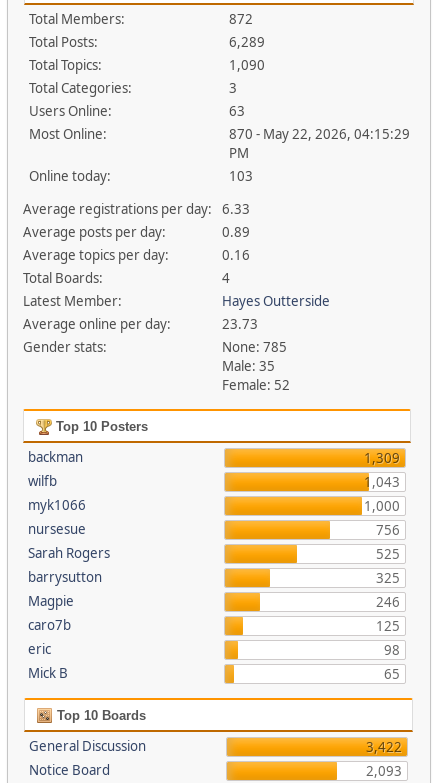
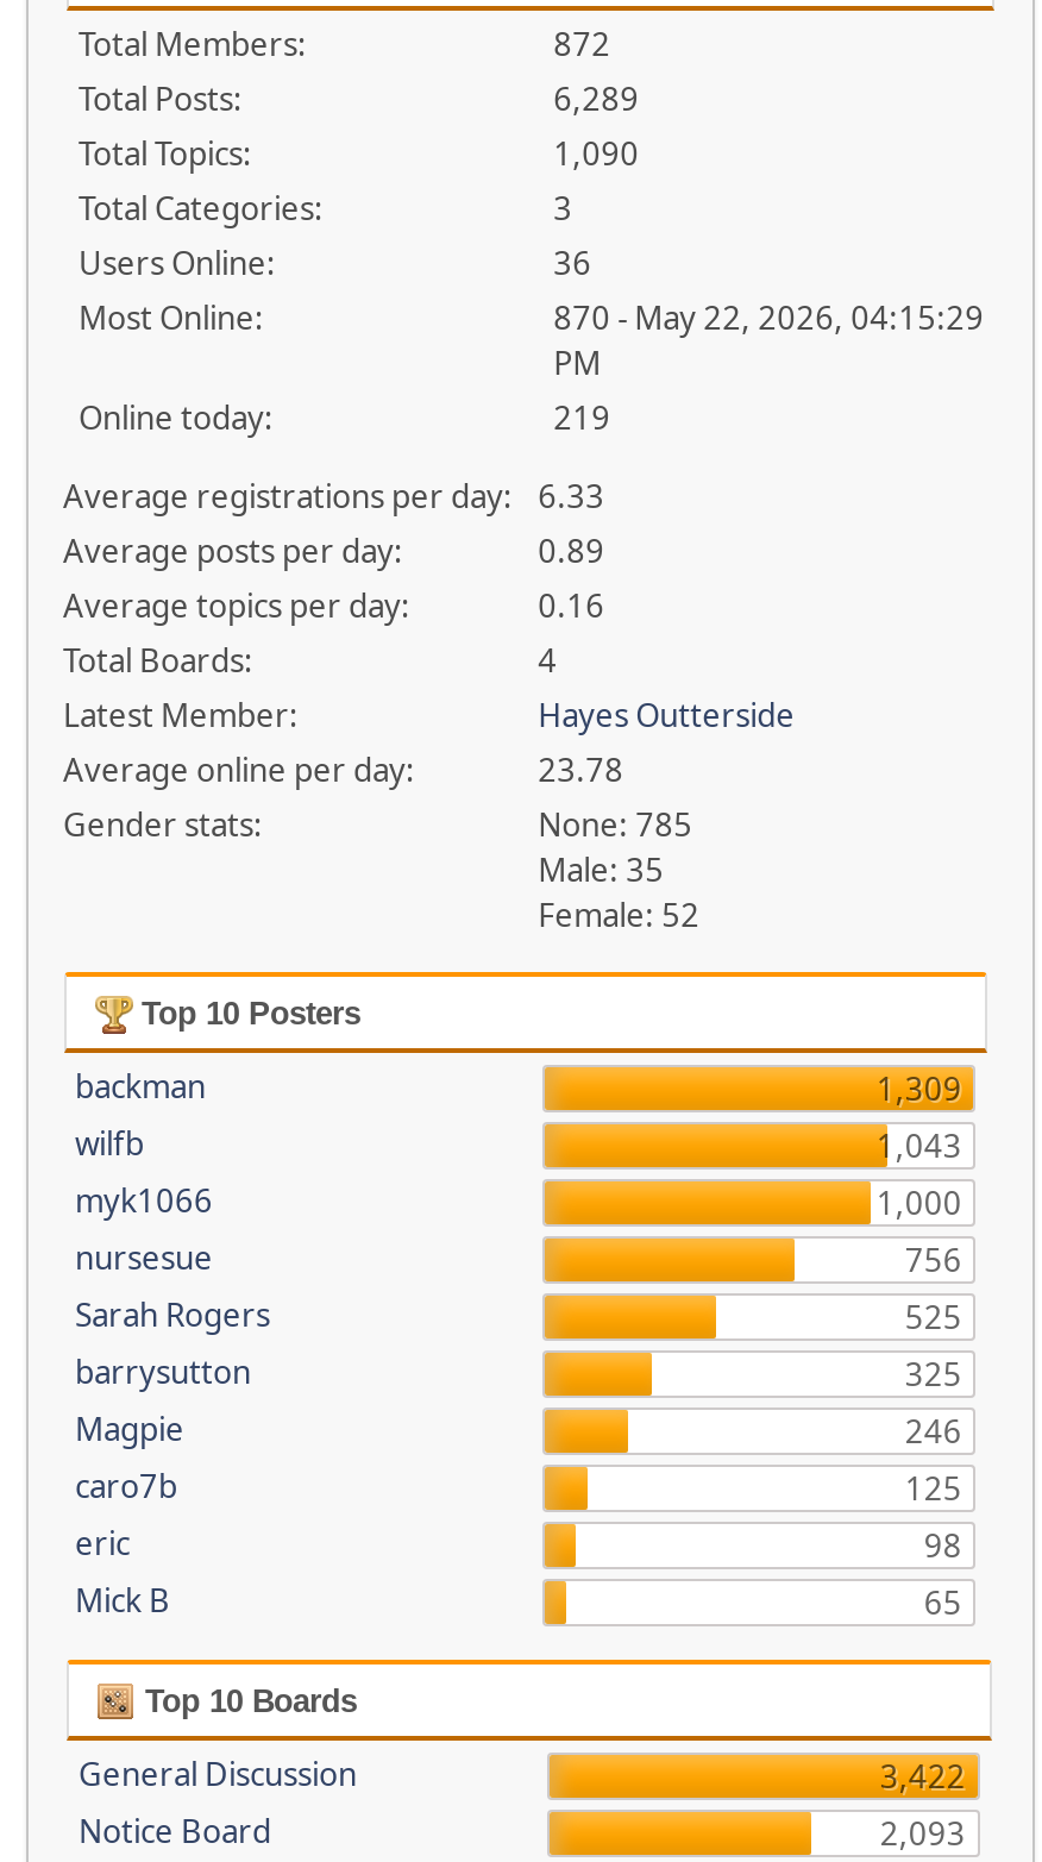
- 63
+ 36

- 103
+ 219

- 23.73
+ 23.78
